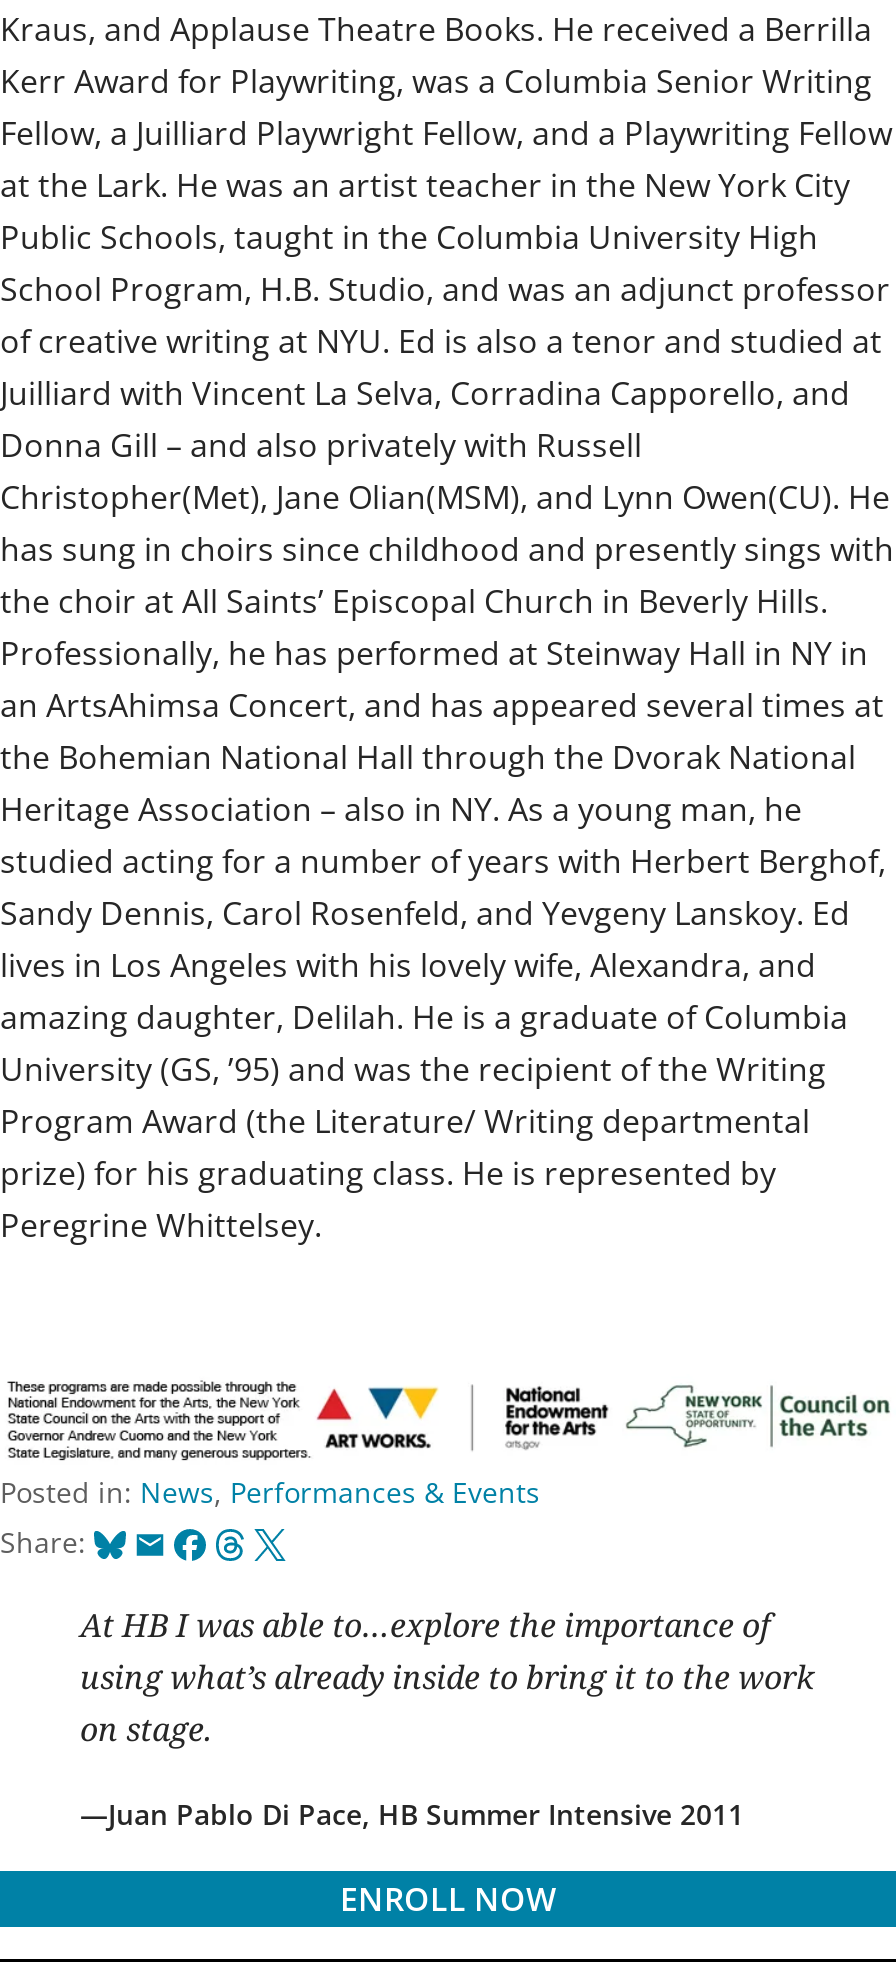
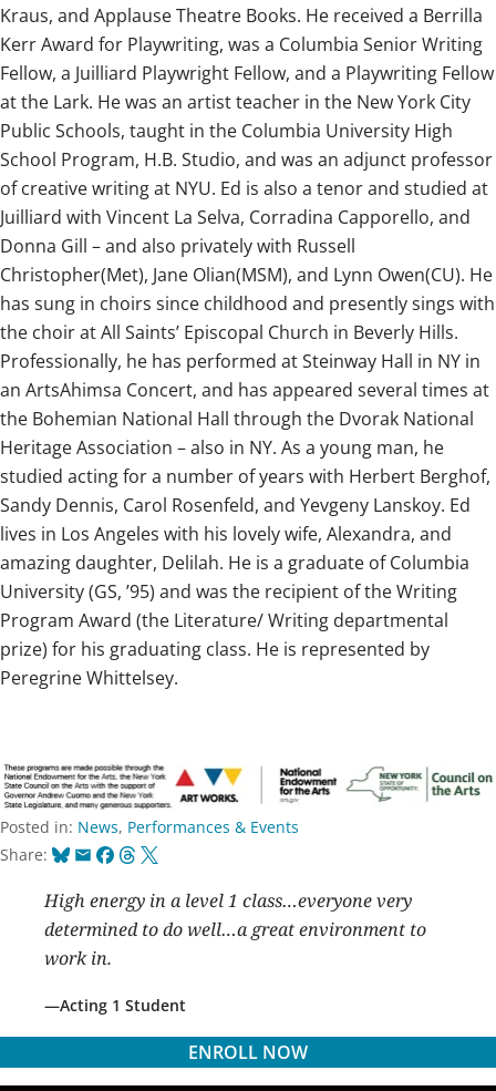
- At HB I was able to…explore the importance of
- using what’s already inside to bring it to the work
- on stage.
+ High energy in a level 1 class…everyone very
+ determined to do well…a great environment to
+ work in.

- Juan Pablo Di Pace, HB Summer Intensive 2011
+ Acting 1 Student
